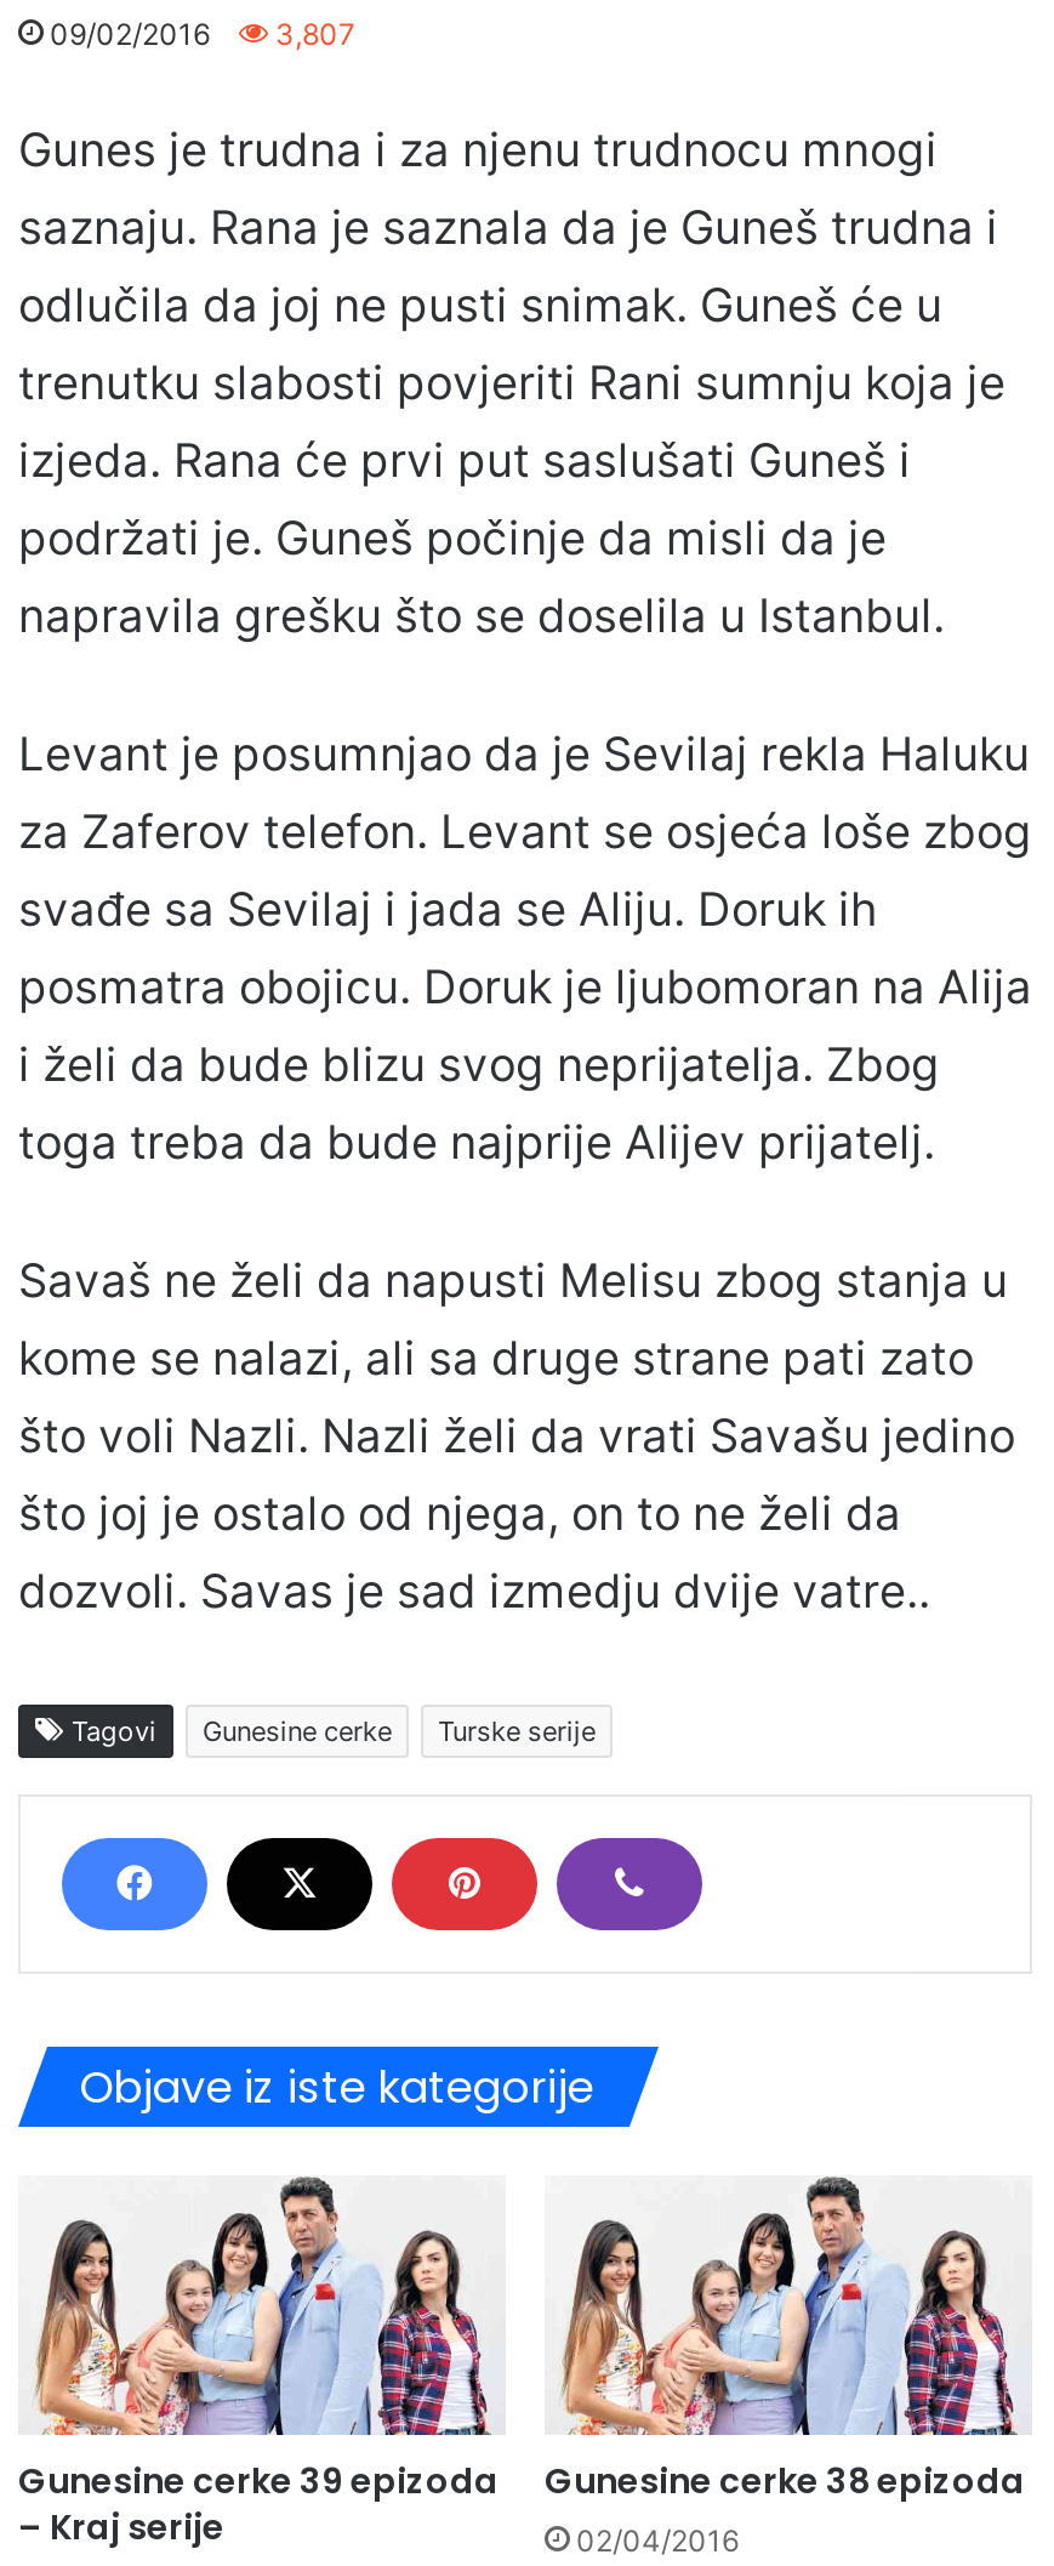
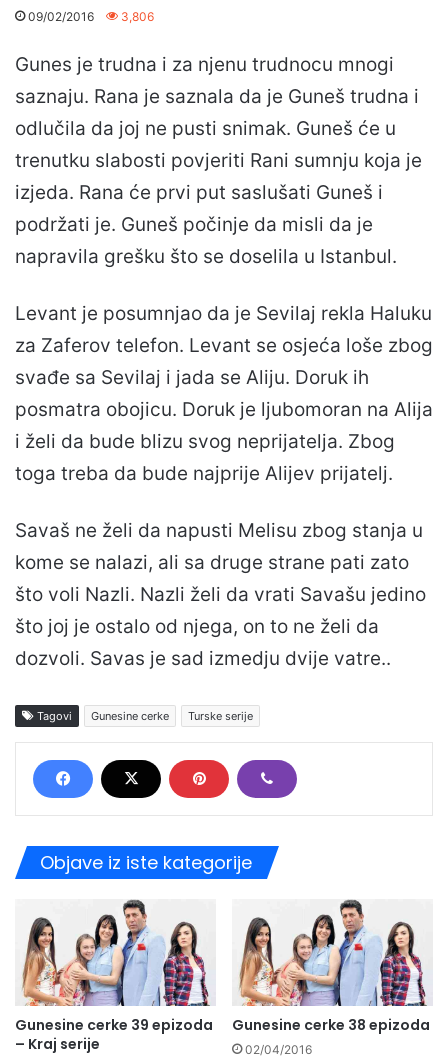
- 09/02/2016 3,807
+ 09/02/2016 3,806
